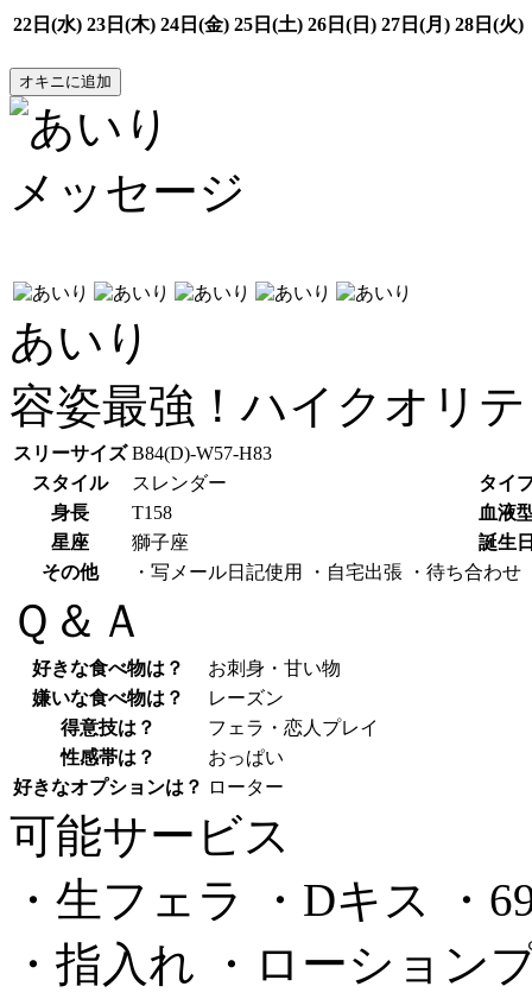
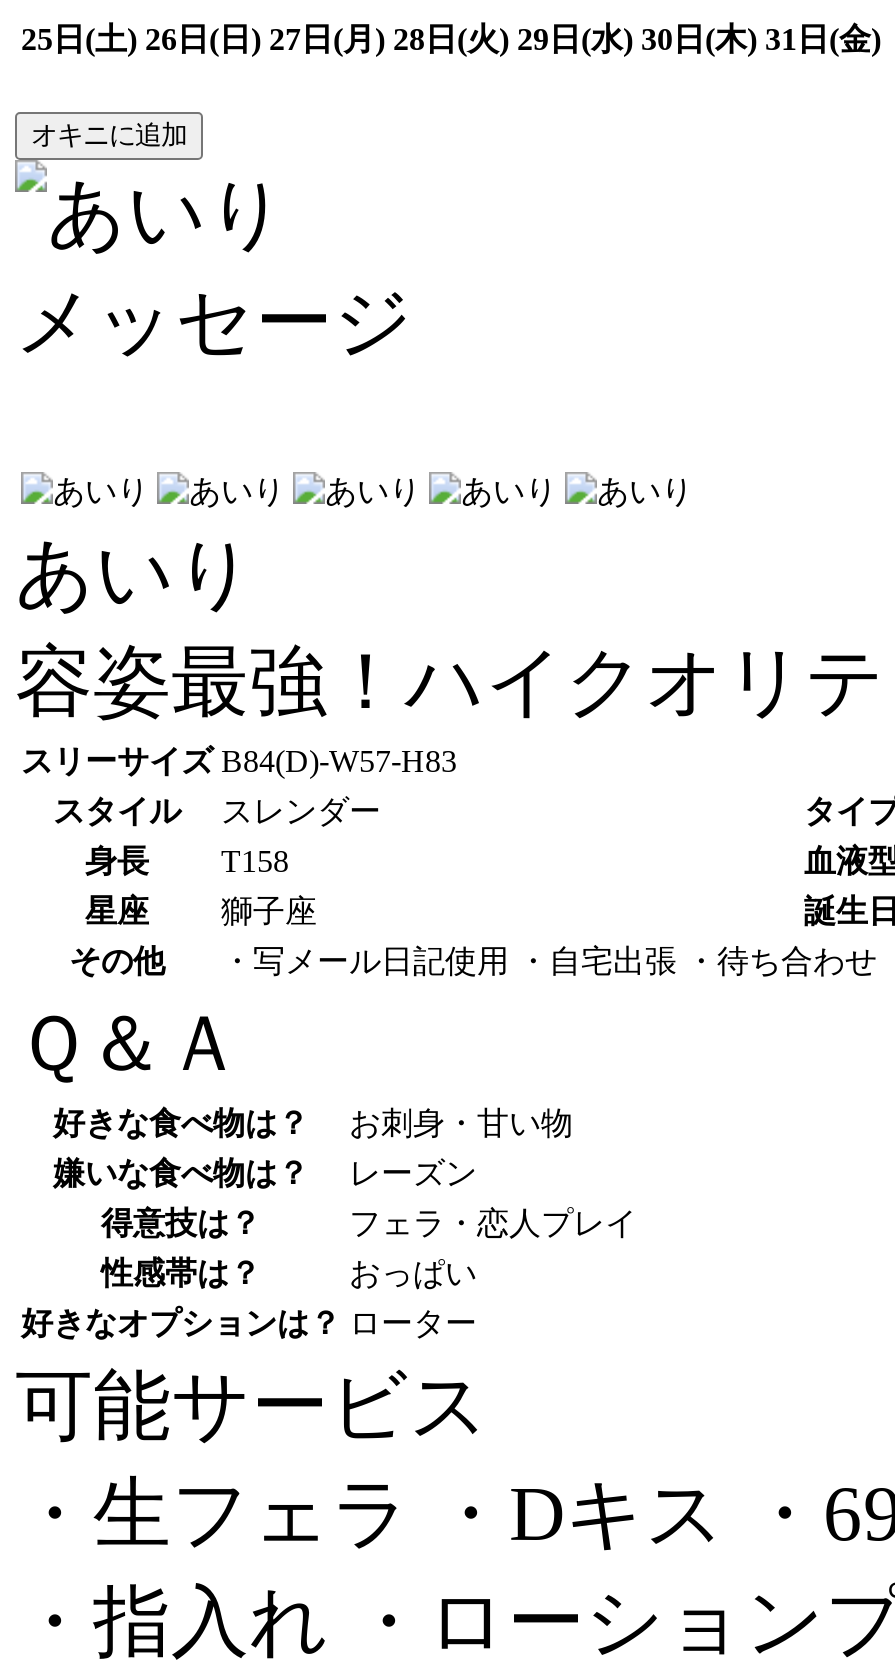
- 22日(水) 23日(木) 24日(金) 25日(土) 26日(日) 27日(月) 28日(火)
+ 25日(土) 26日(日) 27日(月) 28日(火) 29日(水) 30日(木) 31日(金)
